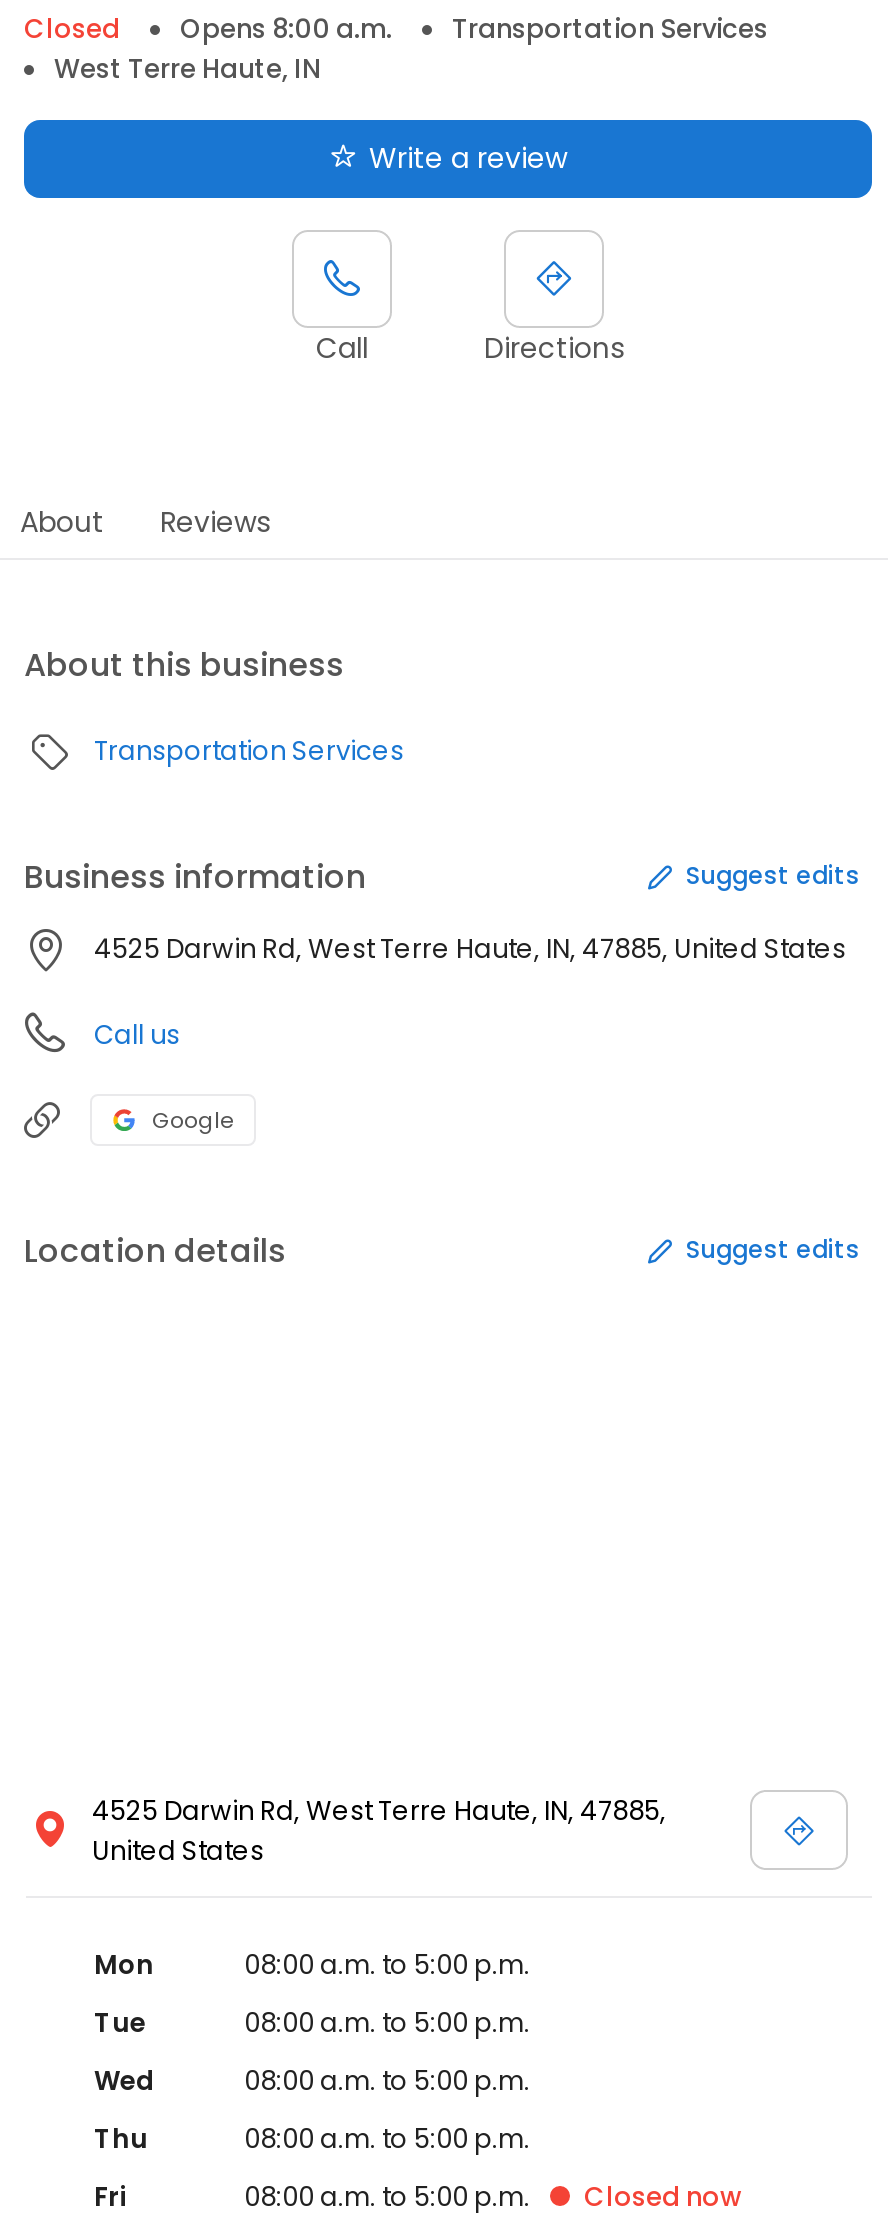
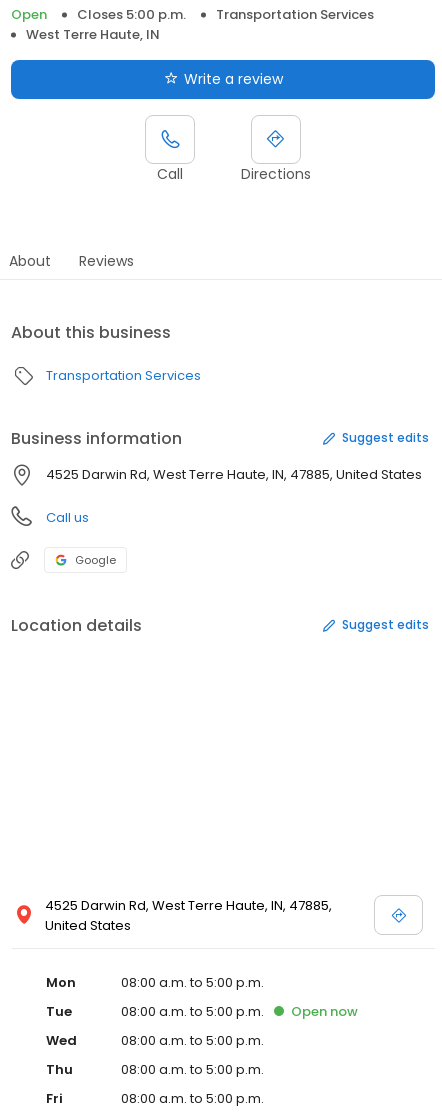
- Closed
- Opens 8:00 a.m.
+ Open
+ Closes 5:00 p.m.

+ Open now

- Closed now
